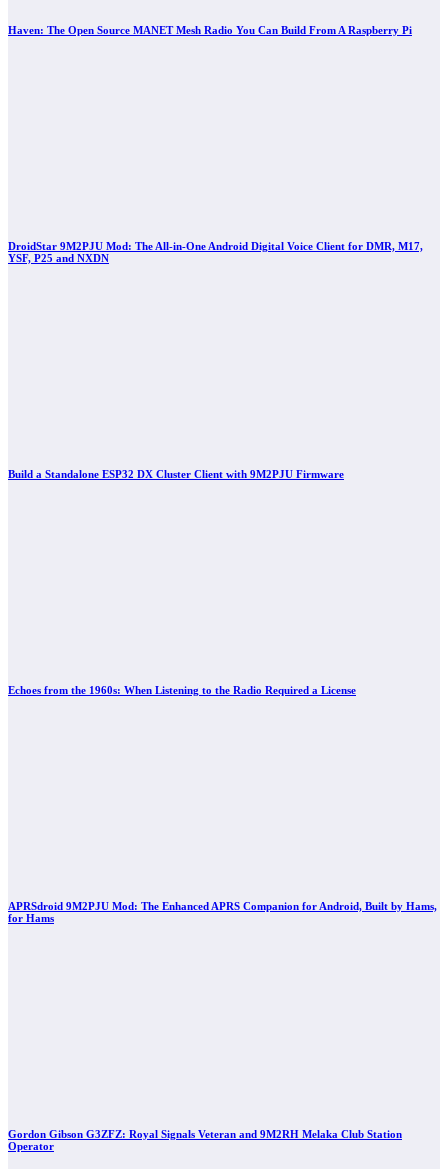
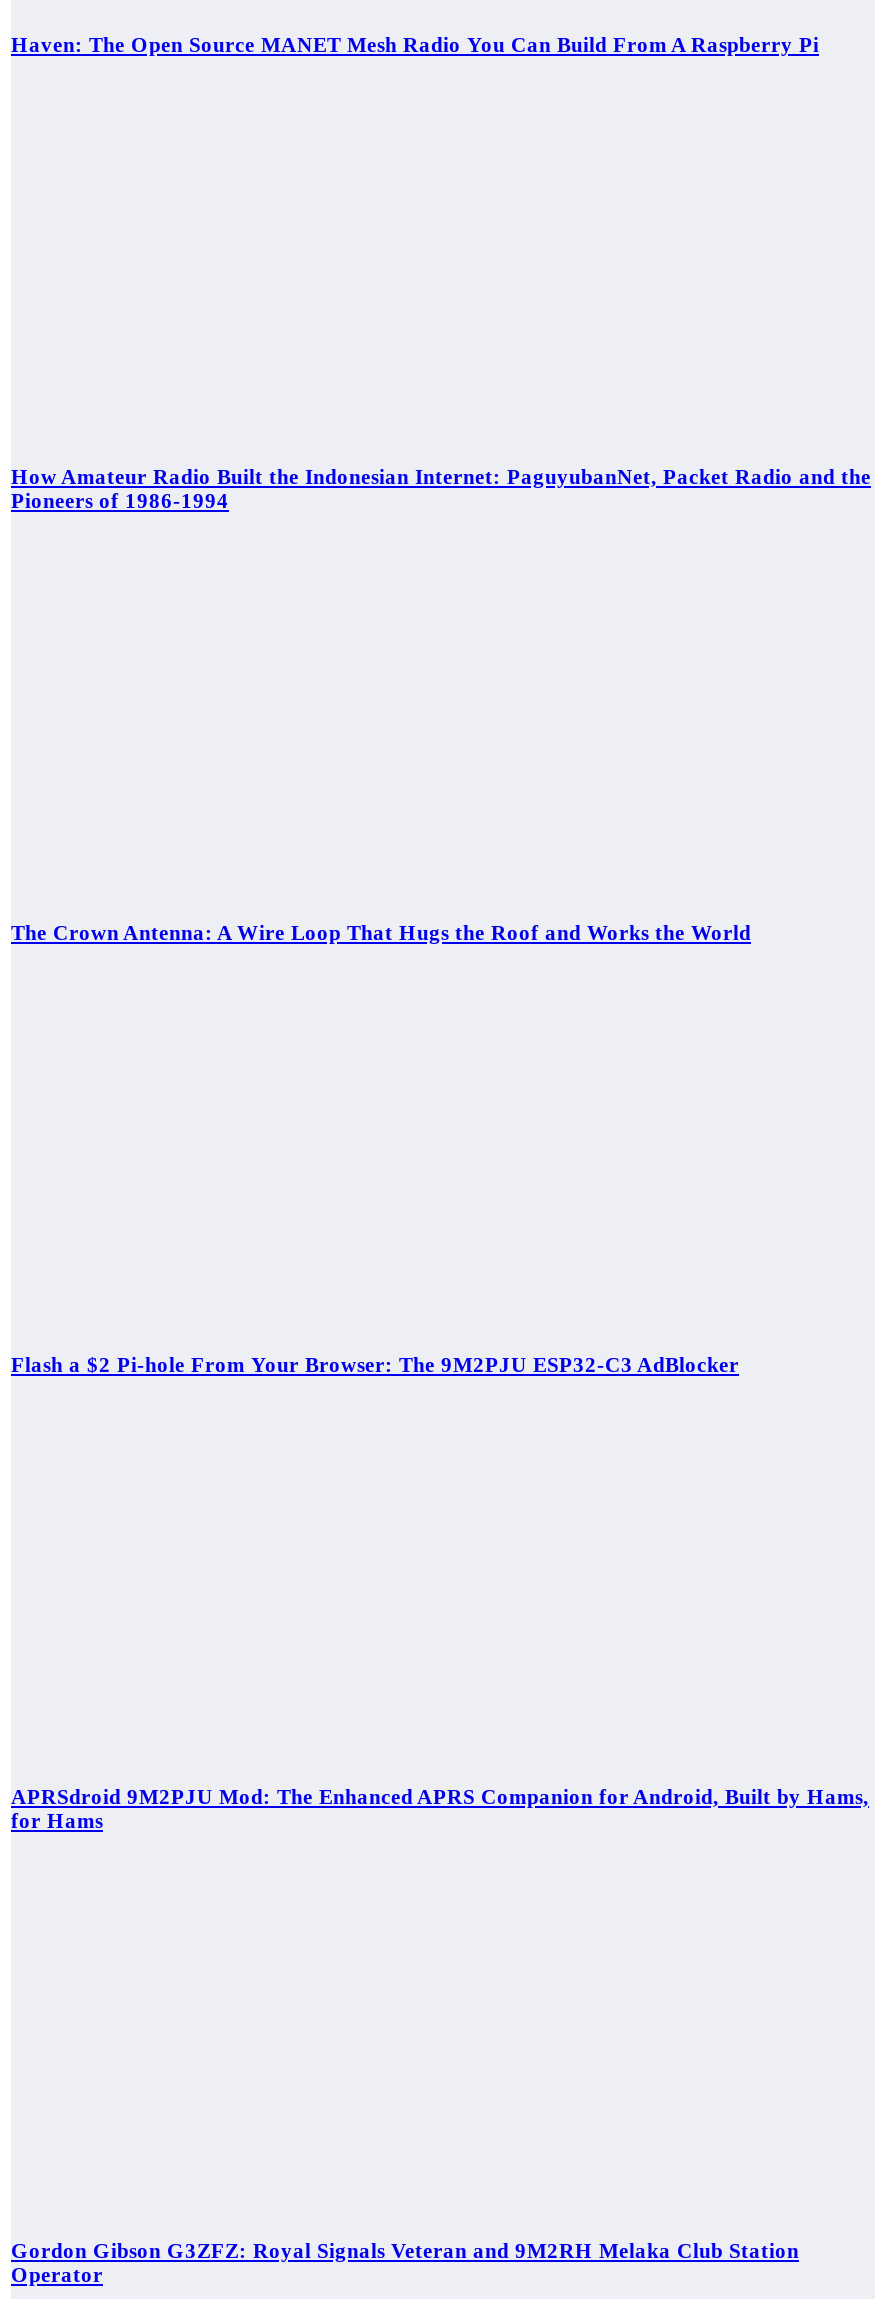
- DroidStar 9M2PJU Mod: The All-in-One Android Digital Voice Client for DMR, M17,
- YSF, P25 and NXDN
+ How Amateur Radio Built the Indonesian Internet: PaguyubanNet, Packet Radio and the
+ Pioneers of 1986-1994

- Build a Standalone ESP32 DX Cluster Client with 9M2PJU Firmware
+ The Crown Antenna: A Wire Loop That Hugs the Roof and Works the World

- Echoes from the 1960s: When Listening to the Radio Required a License
+ Flash a $2 Pi-hole From Your Browser: The 9M2PJU ESP32-C3 AdBlocker
